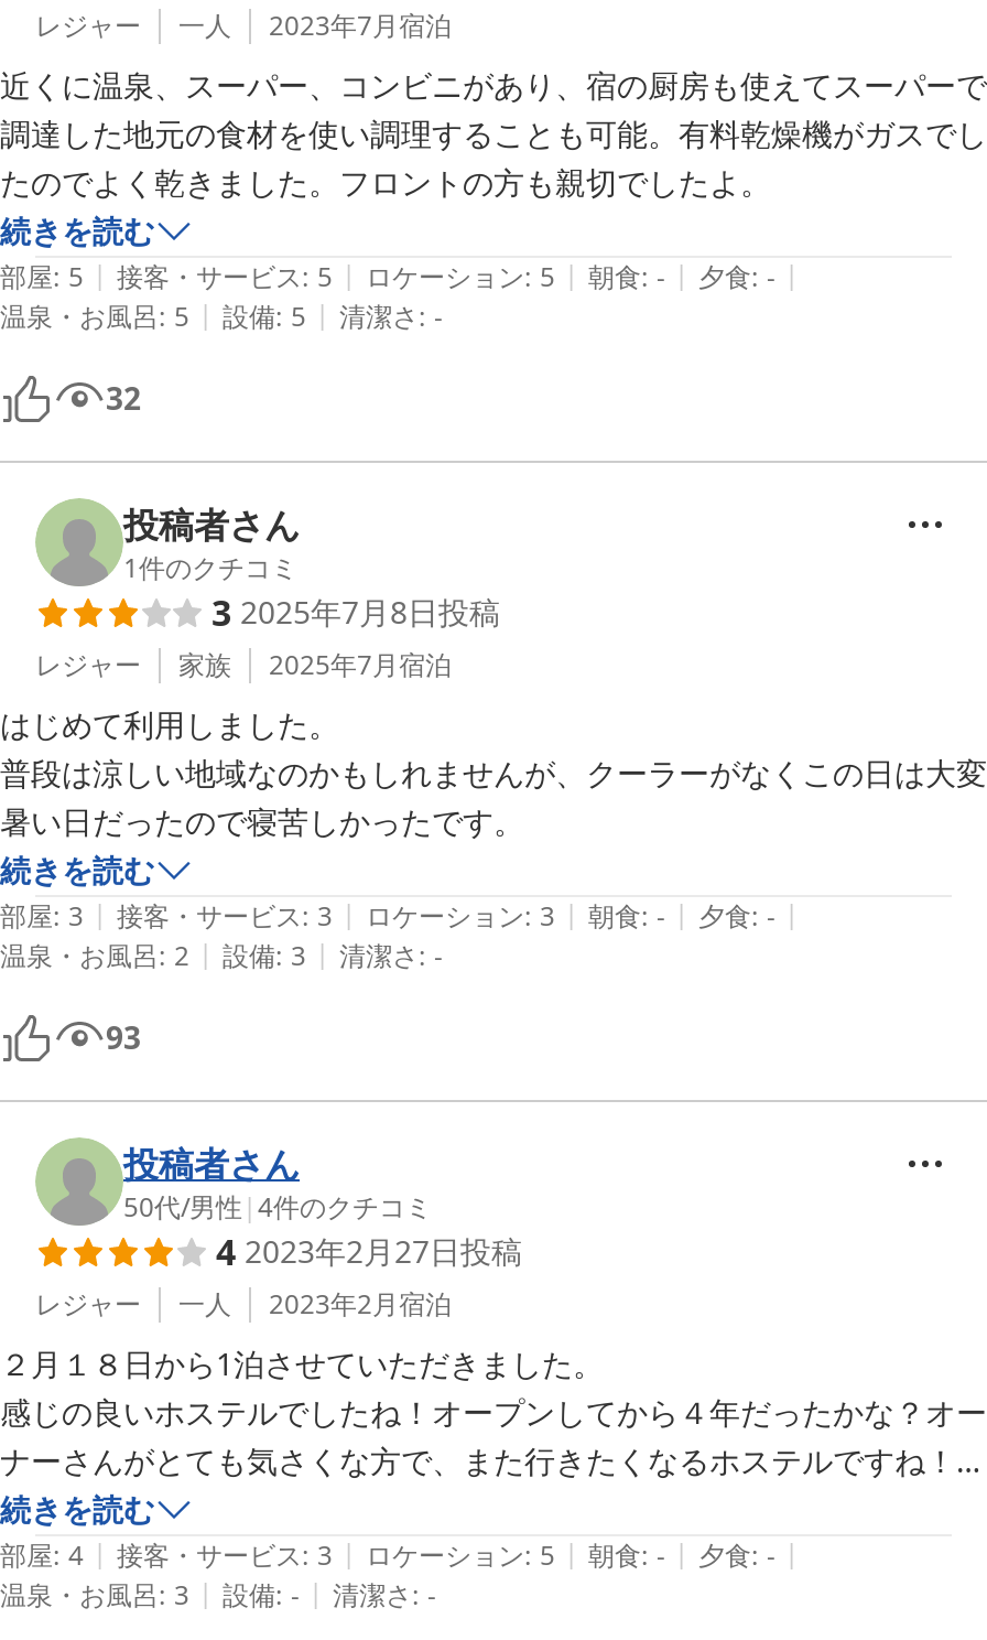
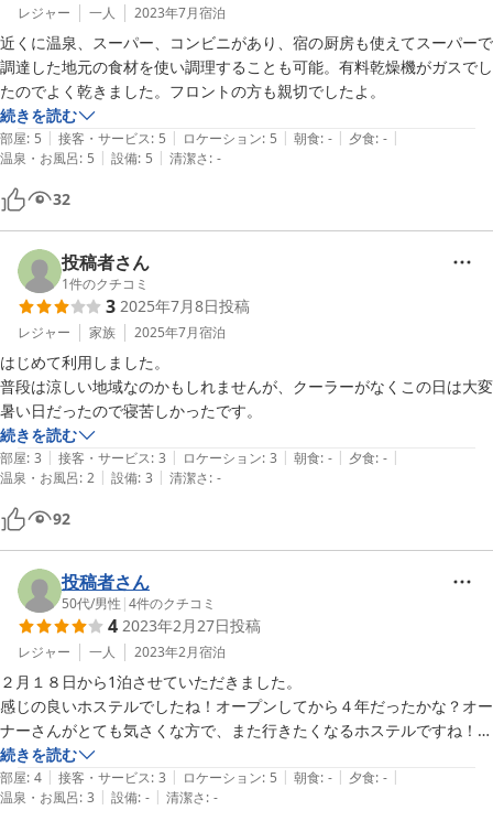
- 93
+ 92
